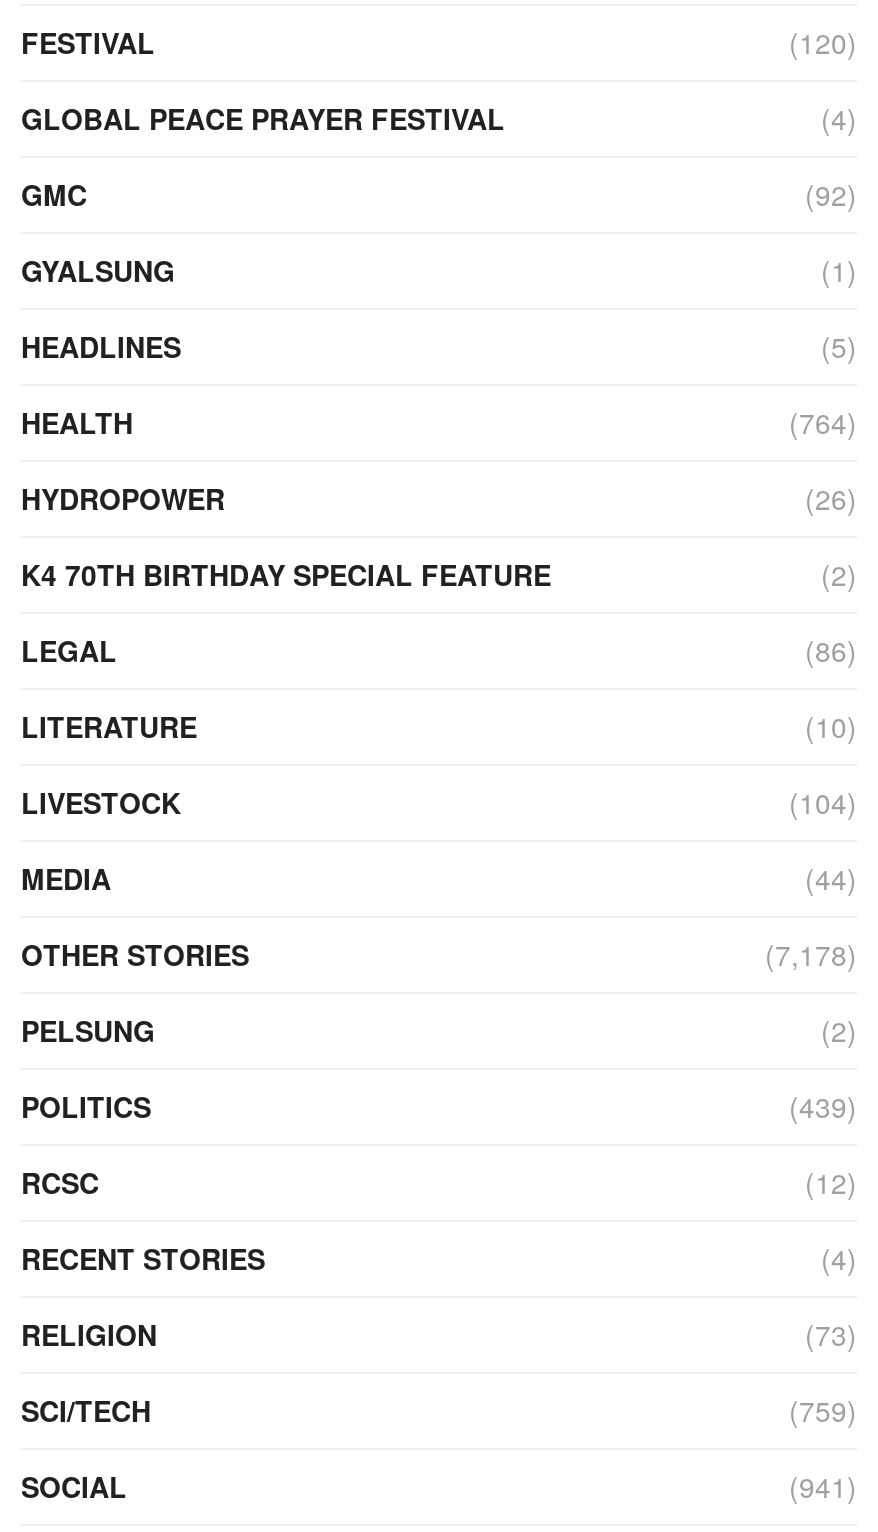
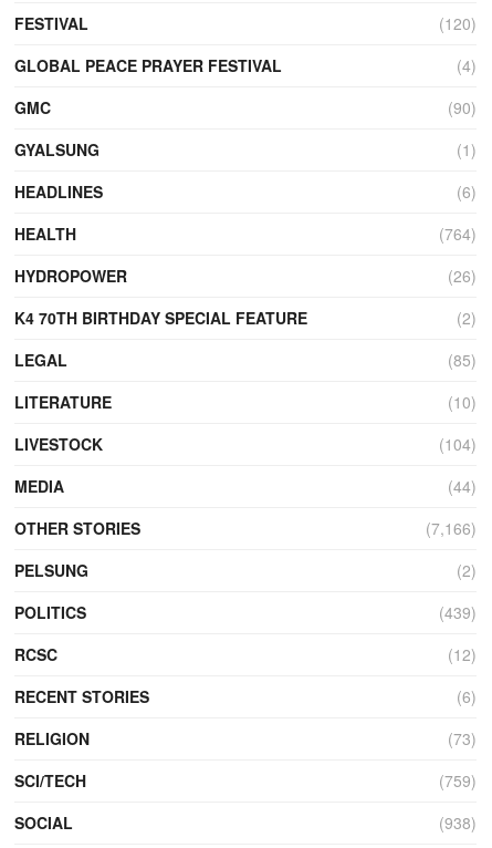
- (92)
+ (90)

- (5)
+ (6)

- (86)
+ (85)

- (7,178)
+ (7,166)

- (4)
+ (6)

- (941)
+ (938)
